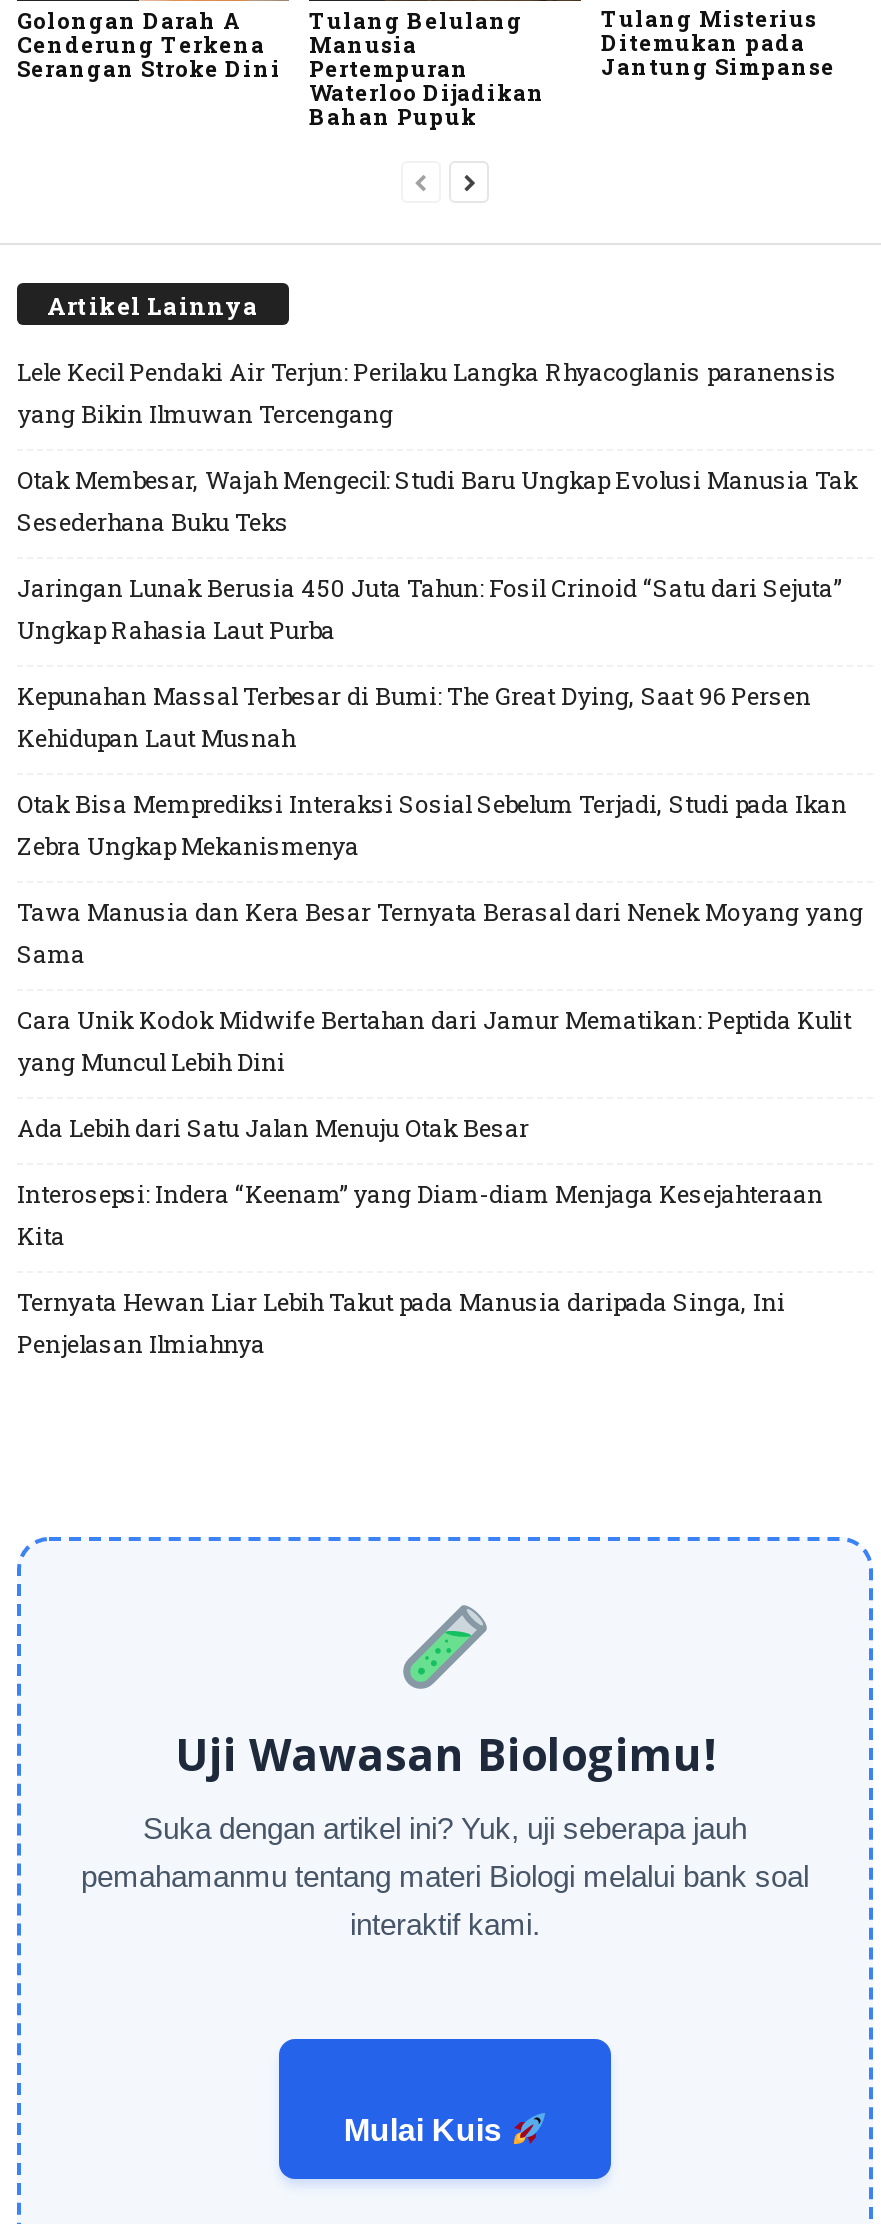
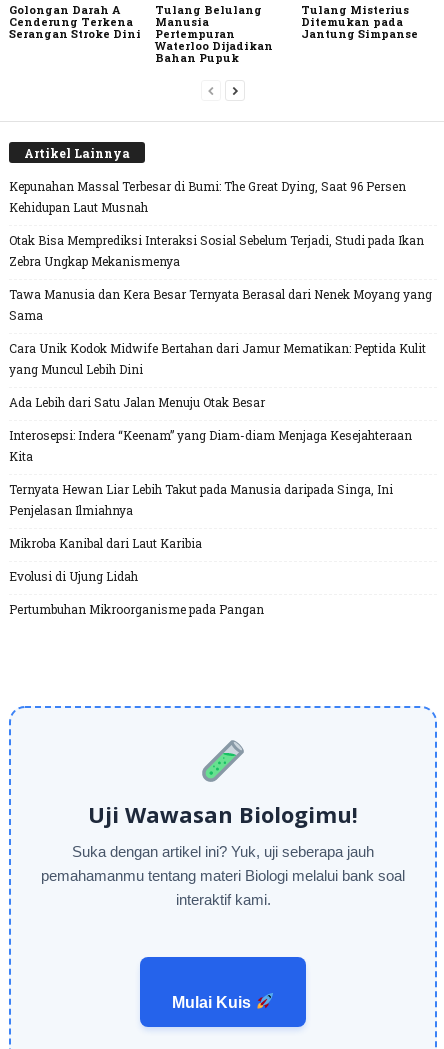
- Lele Kecil Pendaki Air Terjun: Perilaku Langka Rhyacoglanis paranensis
- yang Bikin Ilmuwan Tercengang
- Otak Membesar, Wajah Mengecil: Studi Baru Ungkap Evolusi Manusia Tak
- Sesederhana Buku Teks
- Jaringan Lunak Berusia 450 Juta Tahun: Fosil Crinoid “Satu dari Sejuta”
- Ungkap Rahasia Laut Purba

moved up: Kepunahan Massal Terbesar di Bumi: The Great Dying, Saat 96 Persen | Kehidupan Laut Musnah | Otak Bisa Memprediksi Interaksi Sosial Sebelum Terjadi, Studi pada Ikan | ... | Ternyata Hewan Liar Lebih Takut pada Manusia daripada Singa, Ini | Penjelasan Ilmiahnya

+ Mikroba Kanibal dari Laut Karibia
+ Evolusi di Ujung Lidah
+ Pertumbuhan Mikroorganisme pada Pangan
